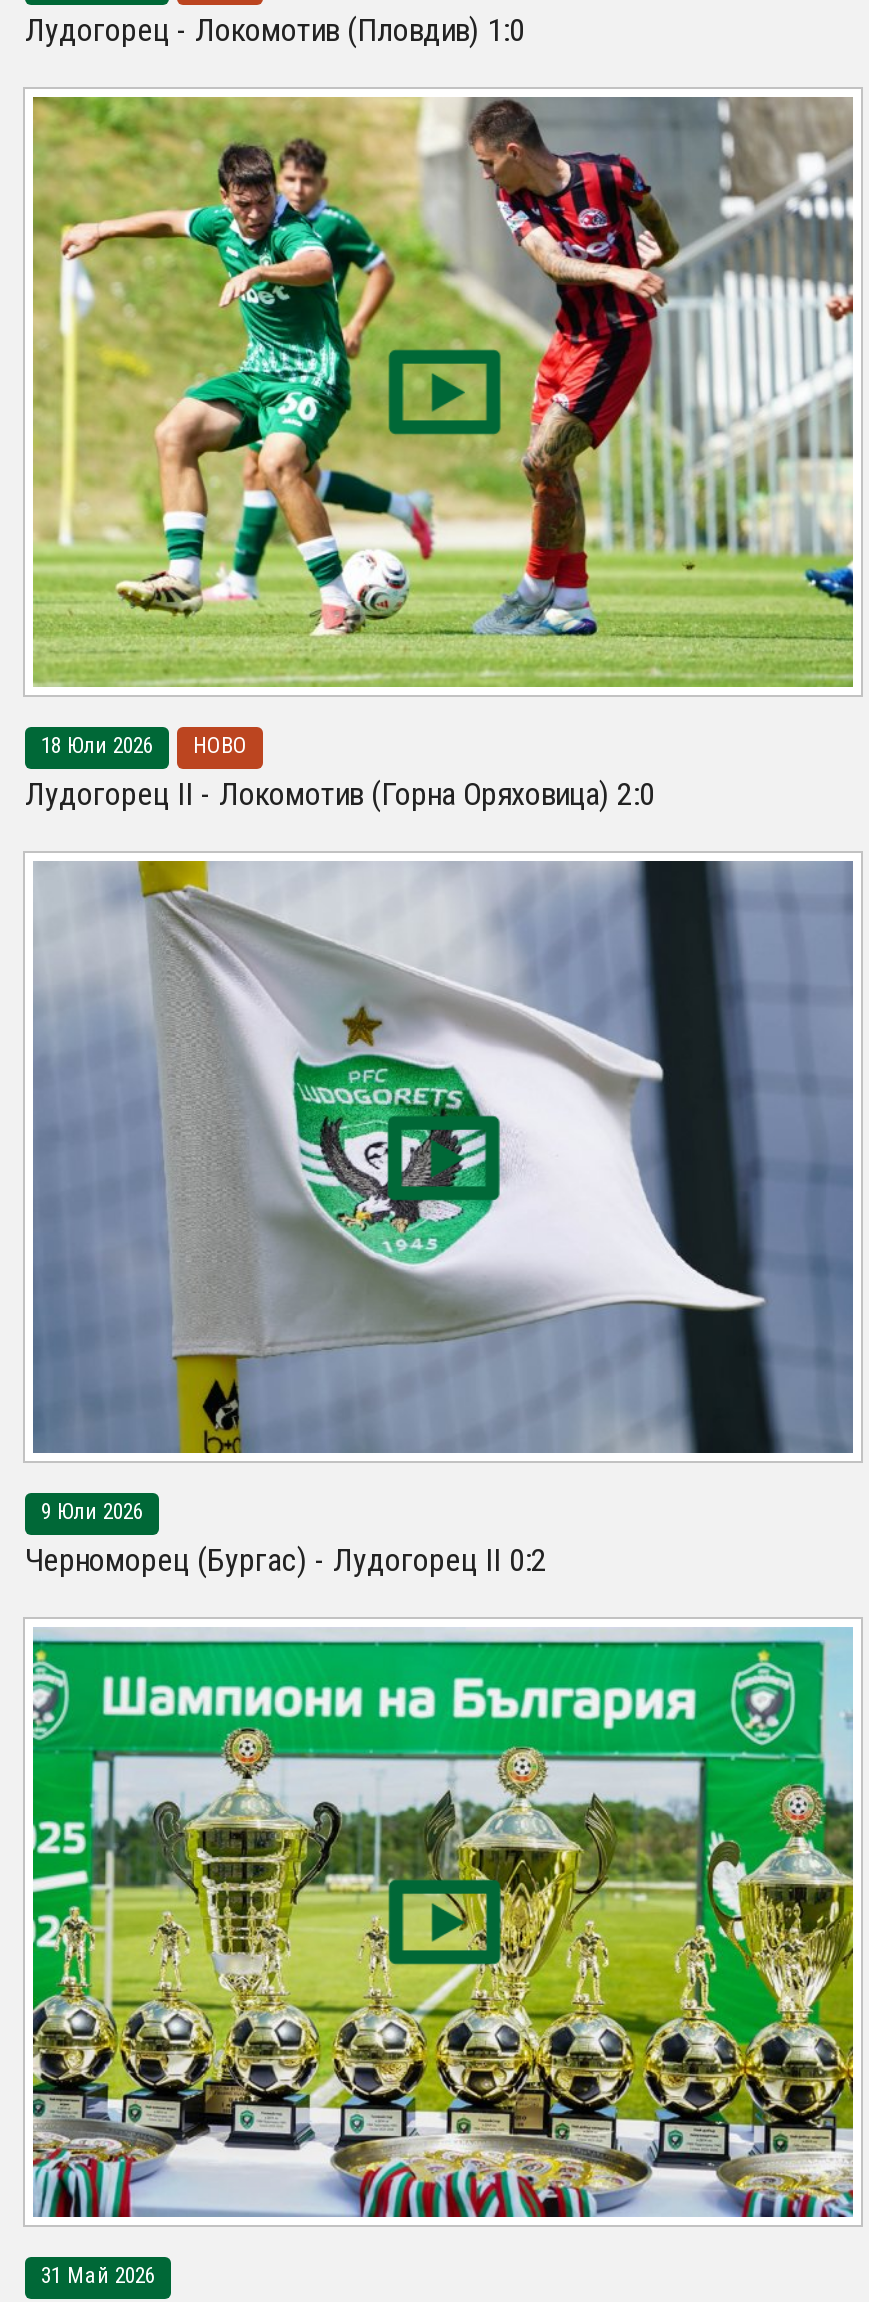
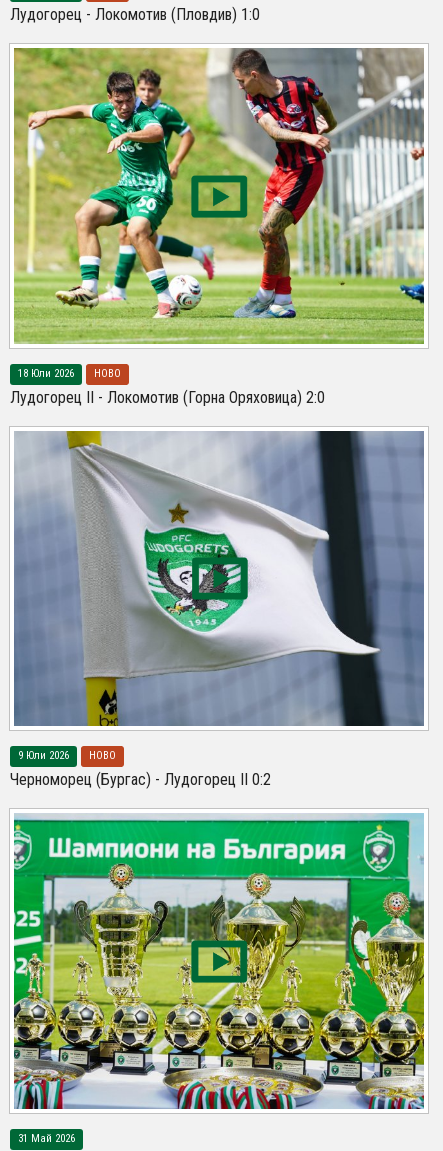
+ НОВО
